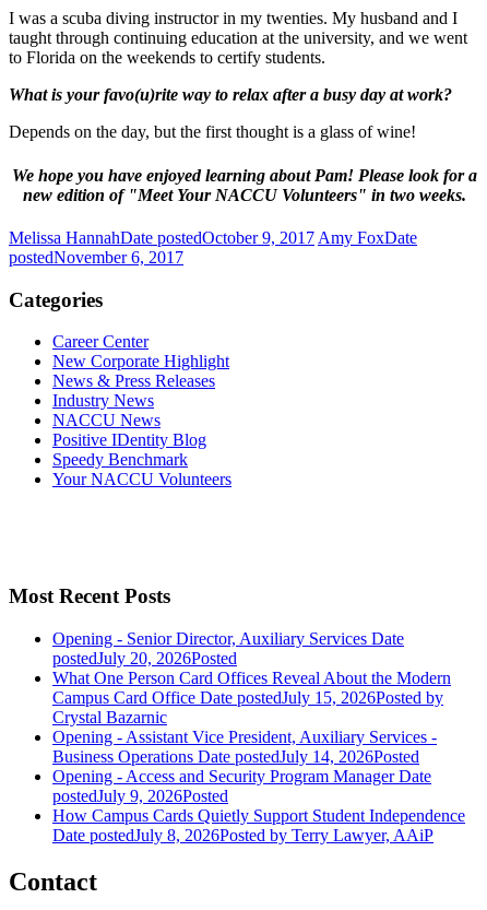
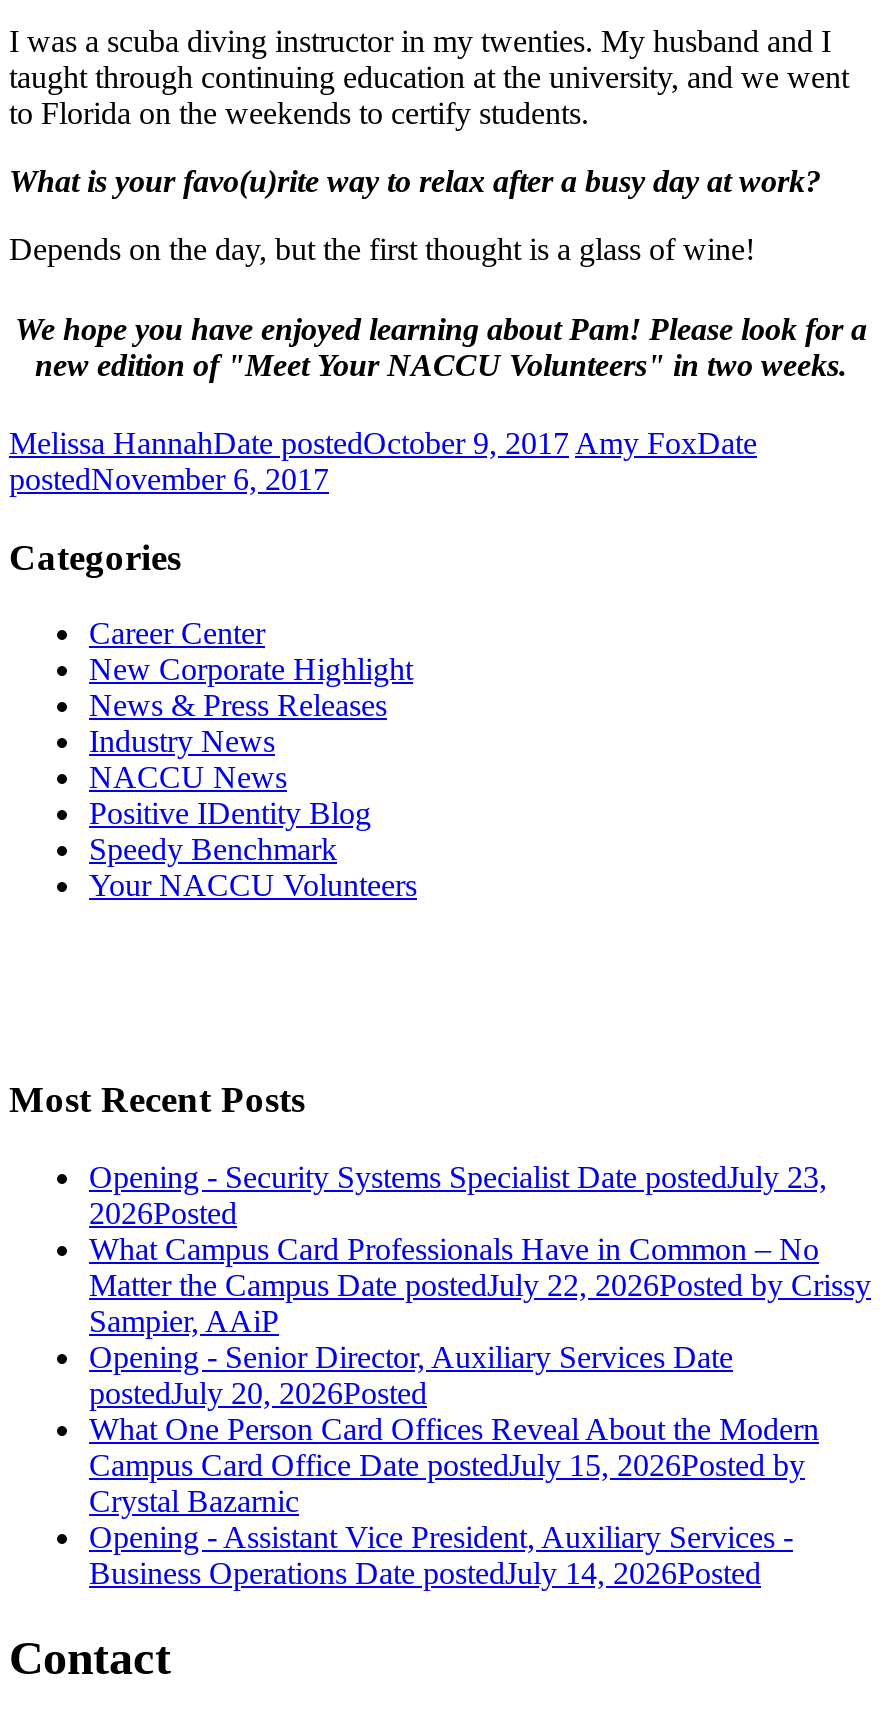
+ Opening - Security Systems Specialist Date postedJuly 23,
+ 2026Posted
+ What Campus Card Professionals Have in Common – No
+ Matter the Campus Date postedJuly 22, 2026Posted by Crissy
+ Sampier, AAiP

moved down: Opening - Senior Director, Auxiliary Services Date | postedJuly 20, 2026Posted | What One Person Card Offices Reveal About the Modern | Campus Card Office Date postedJuly 15, 2026Posted by | Crystal Bazarnic | Opening - Assistant Vice President, Auxiliary Services - | Business Operations Date postedJuly 14, 2026Posted

- Opening - Access and Security Program Manager Date
- postedJuly 9, 2026Posted
- How Campus Cards Quietly Support Student Independence
- Date postedJuly 8, 2026Posted by Terry Lawyer, AAiP
